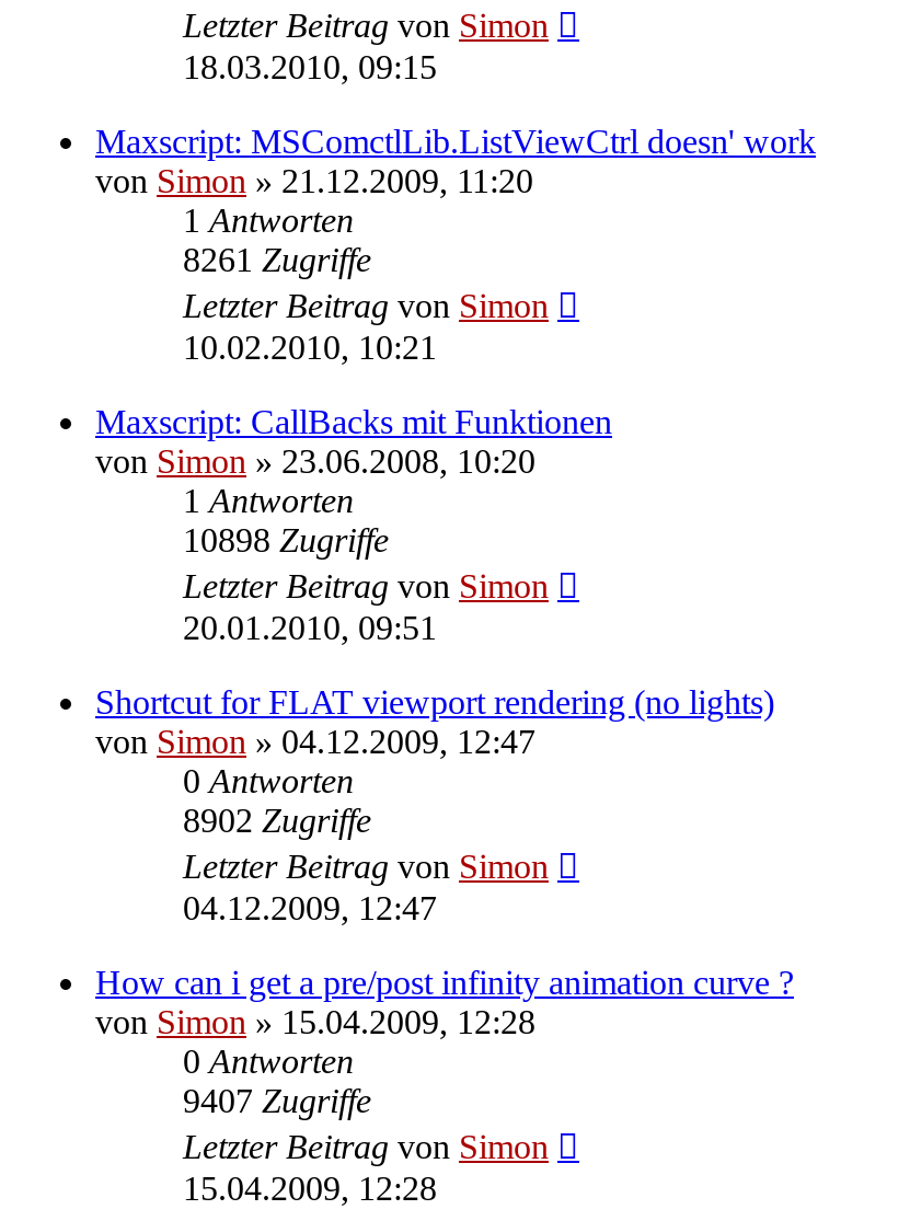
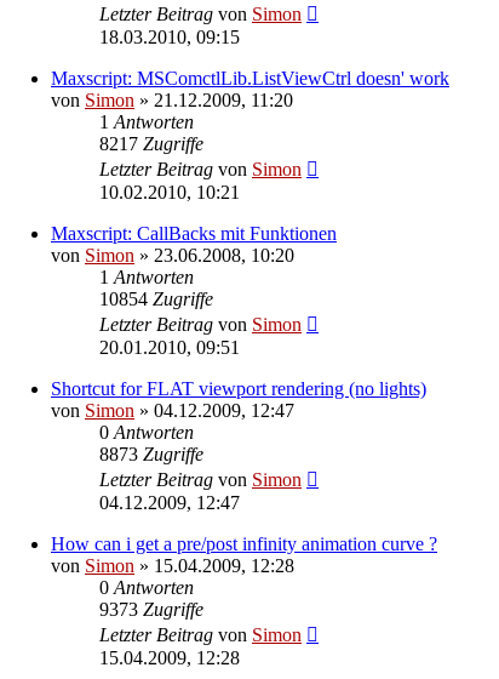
- 8261 Zugriffe
+ 8217 Zugriffe

- 10898 Zugriffe
+ 10854 Zugriffe

- 8902 Zugriffe
+ 8873 Zugriffe

- 9407 Zugriffe
+ 9373 Zugriffe
